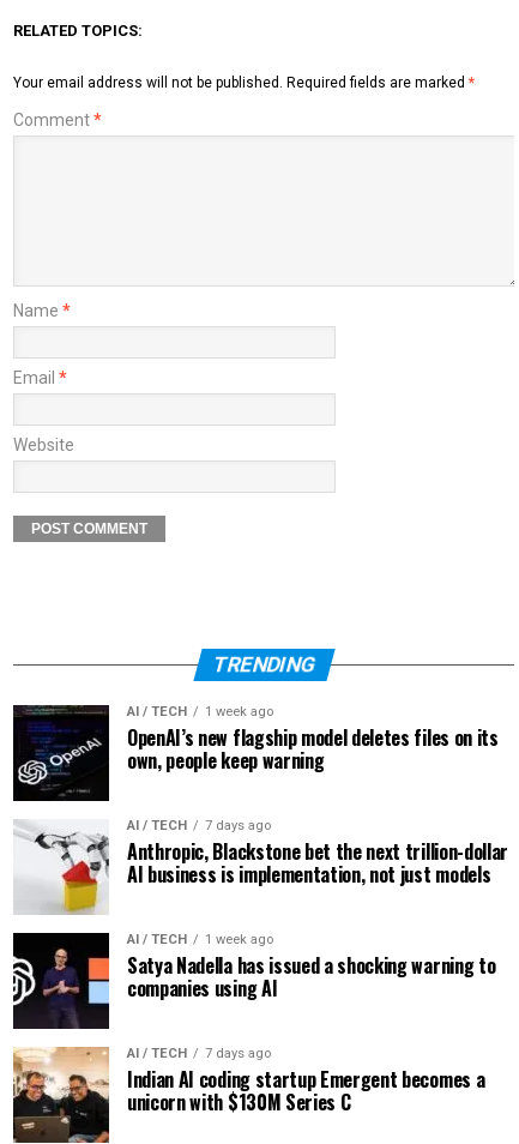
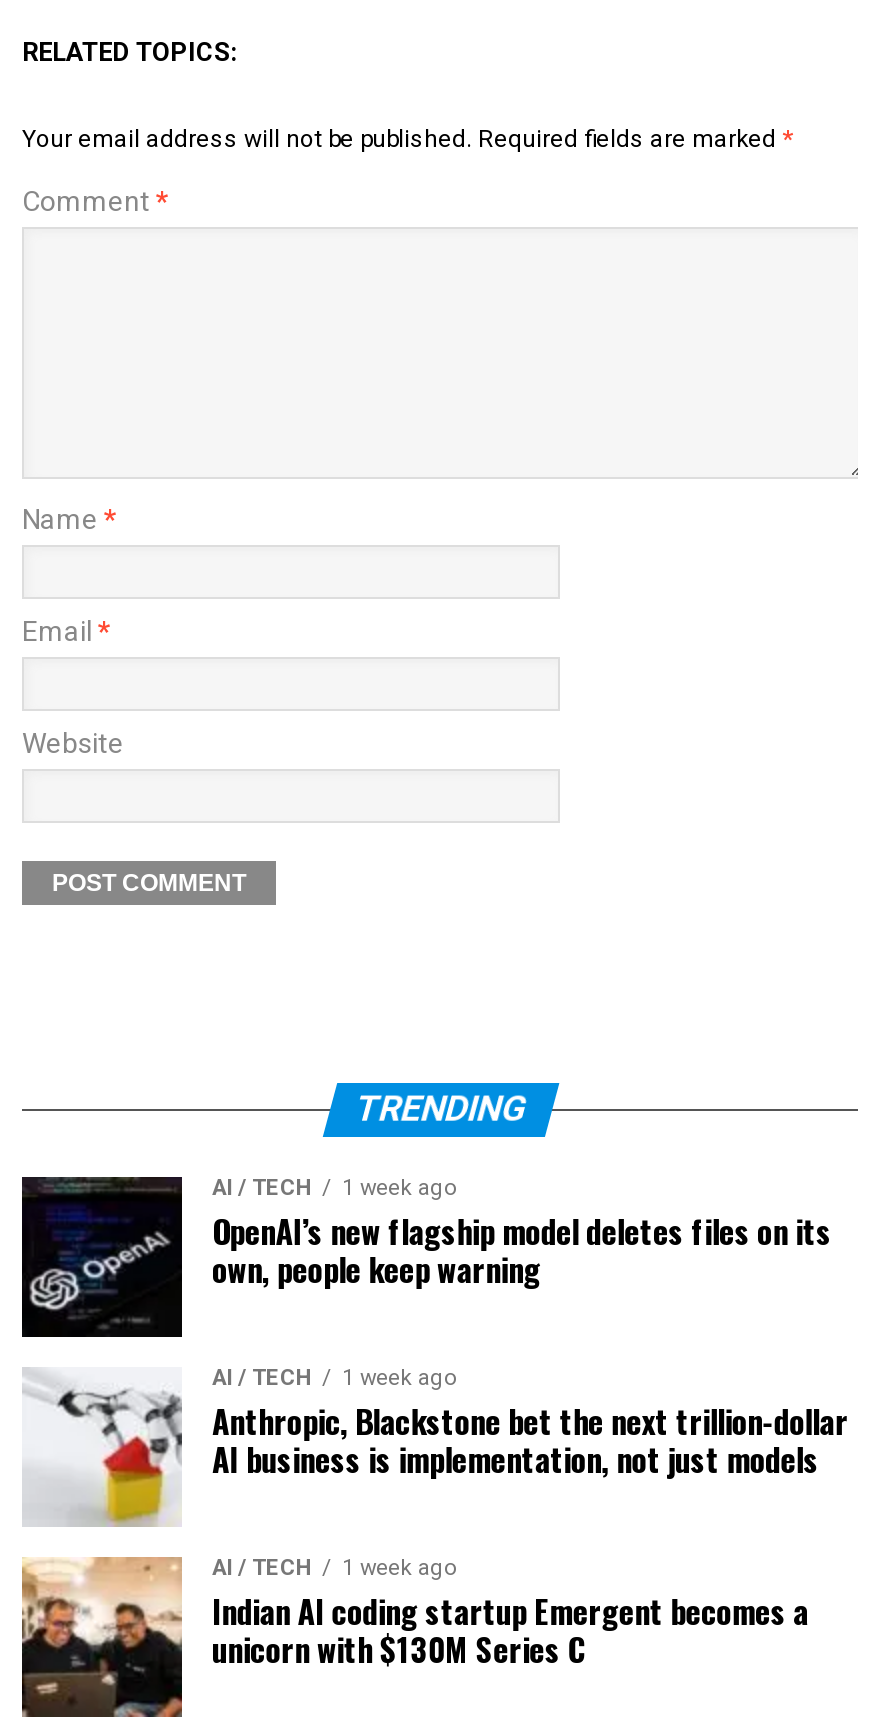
- AI / TECH 7 days ago
+ AI / TECH 1 week ago

- [image]
- Satya Nadella has issued a shocking warning to
- companies using AI
- AI / TECH
- 7 days ago
